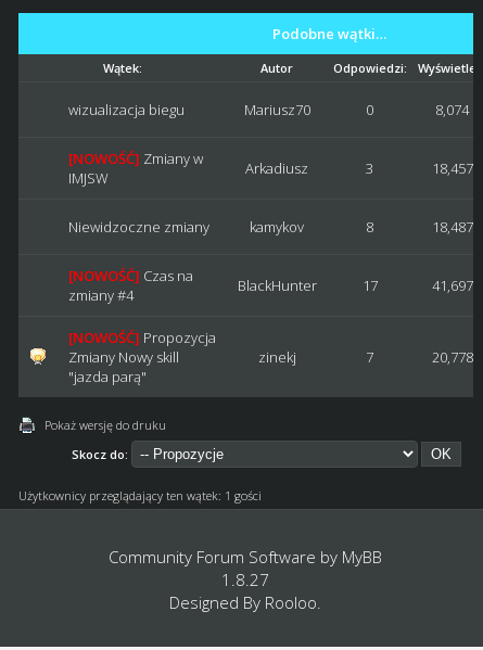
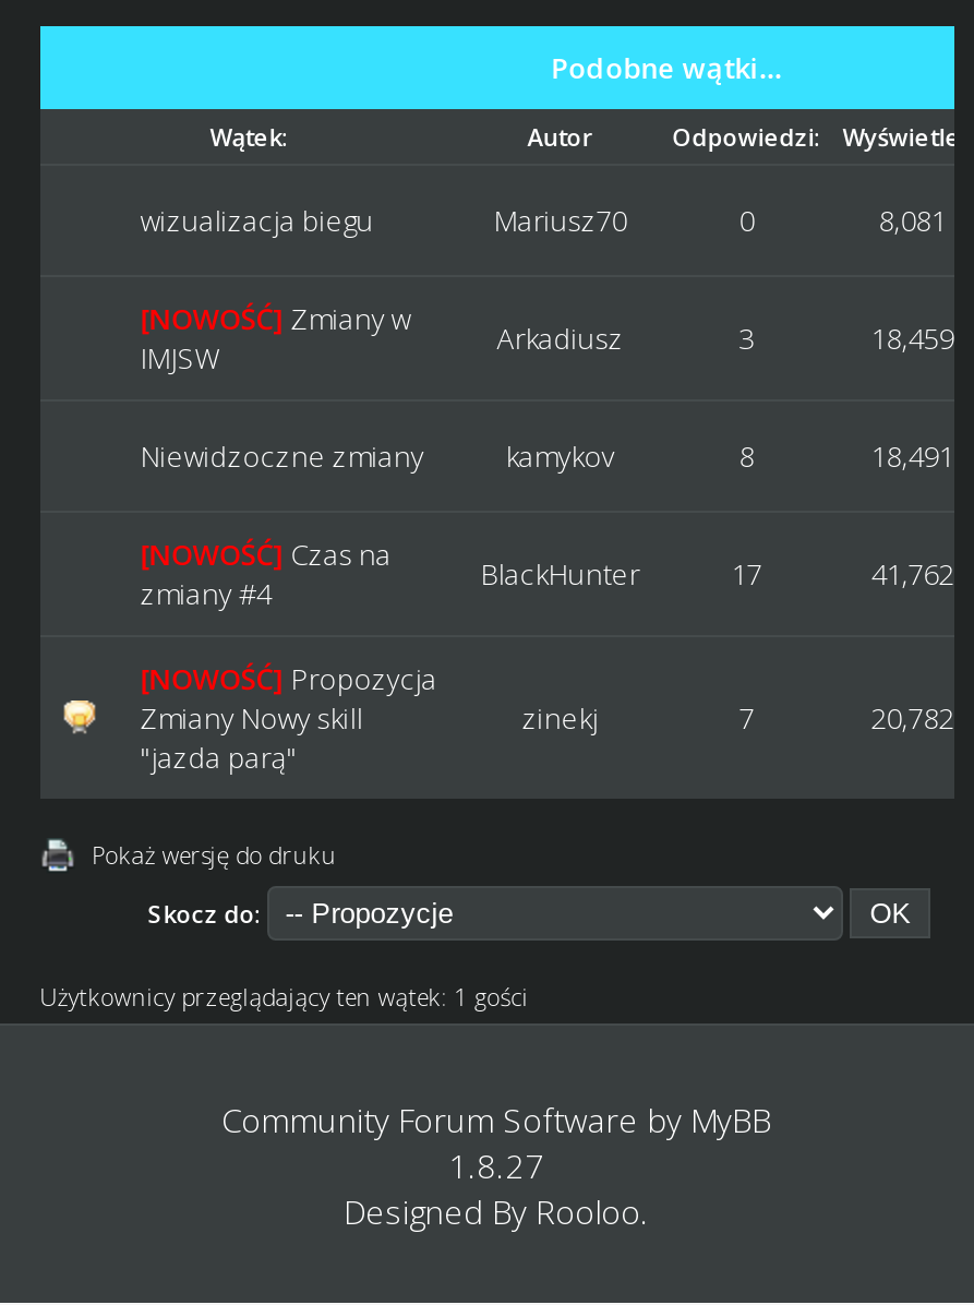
- 8,074
+ 8,081

- 18,457
+ 18,459

- 18,487
+ 18,491

- 41,697
+ 41,762

- 20,778
+ 20,782
